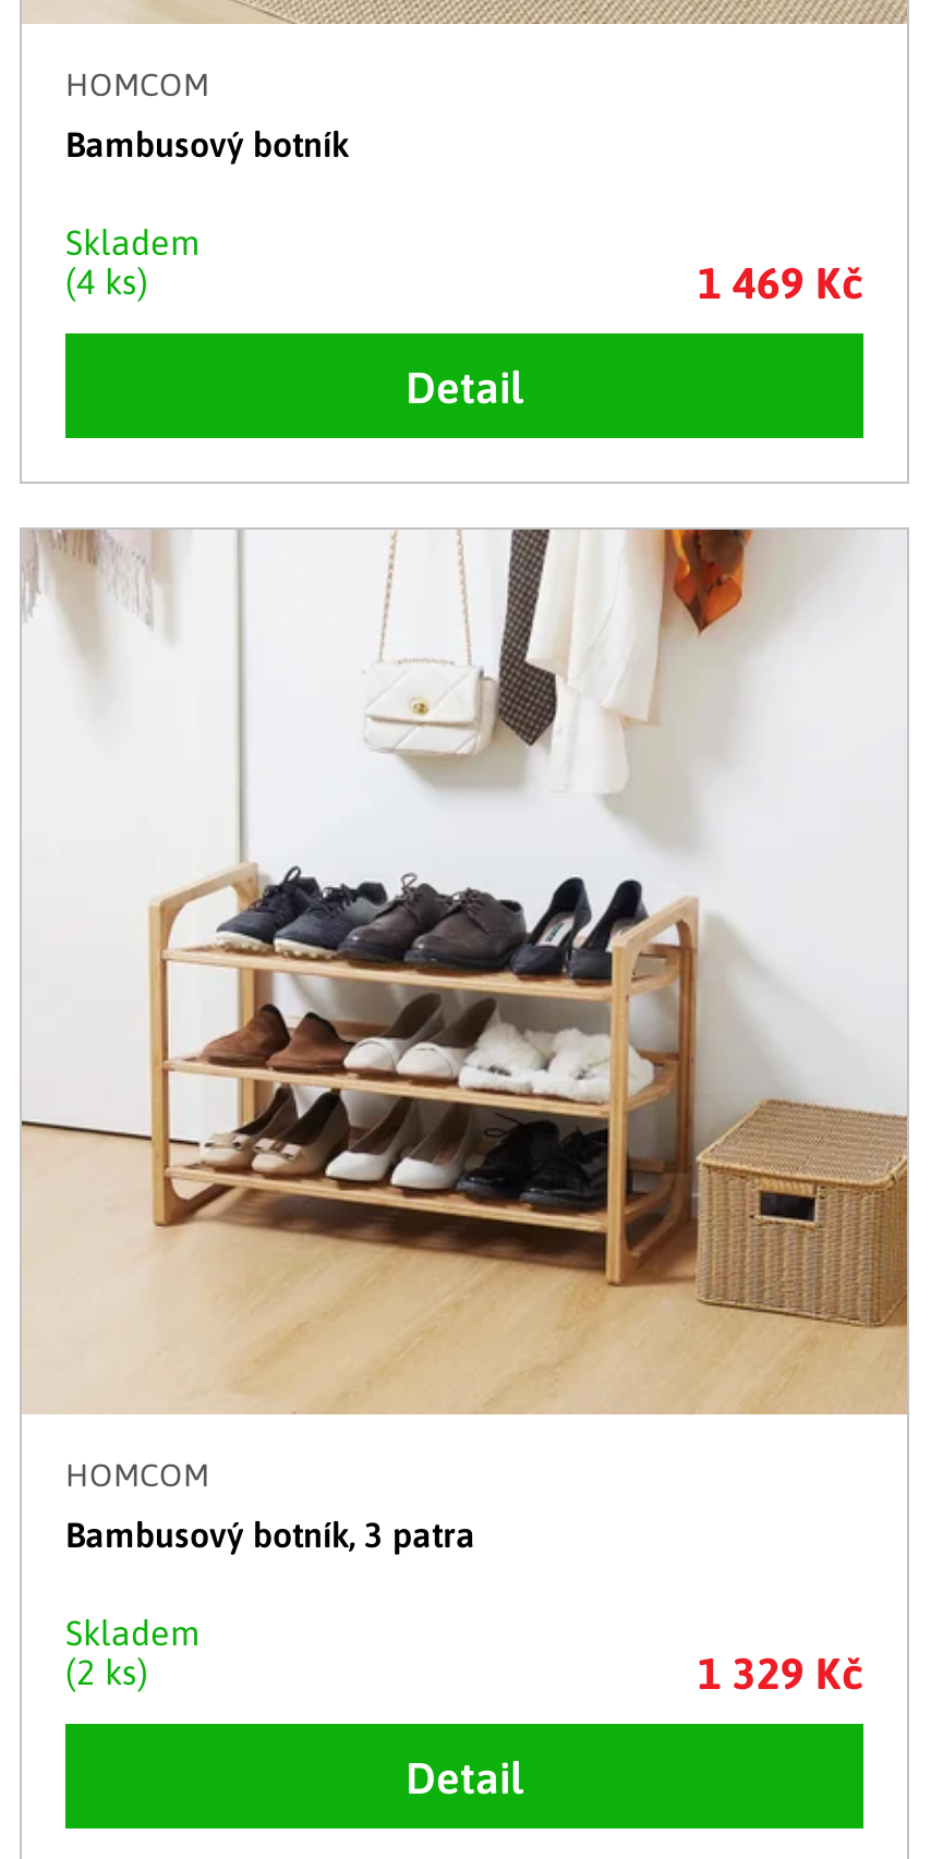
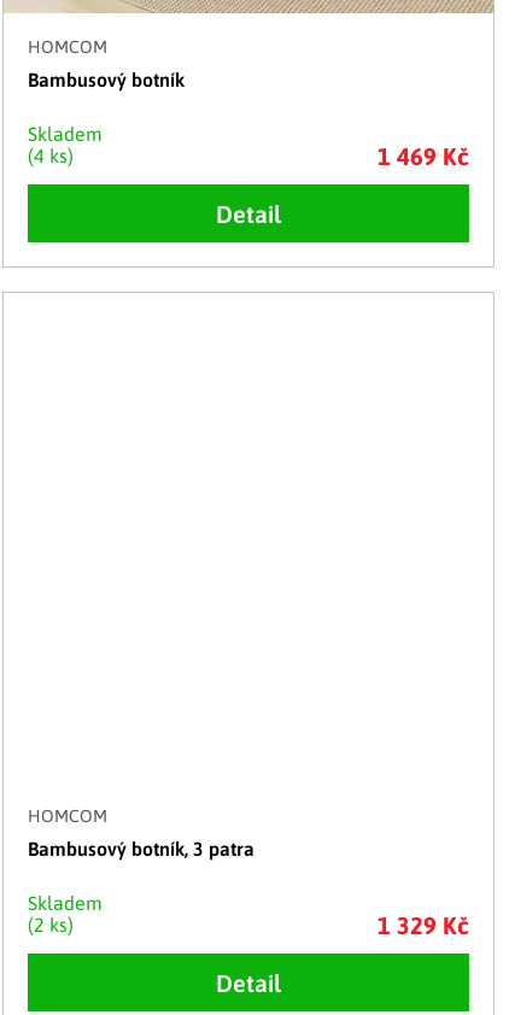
- [image]
